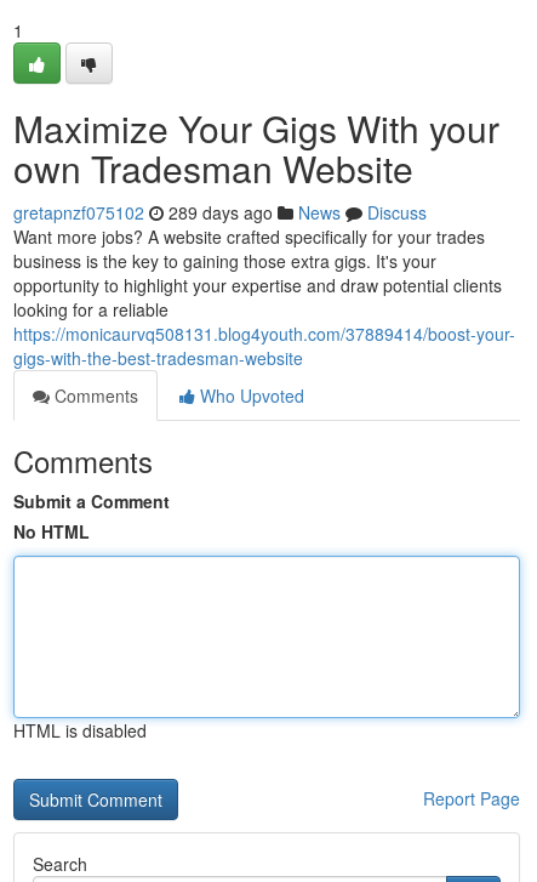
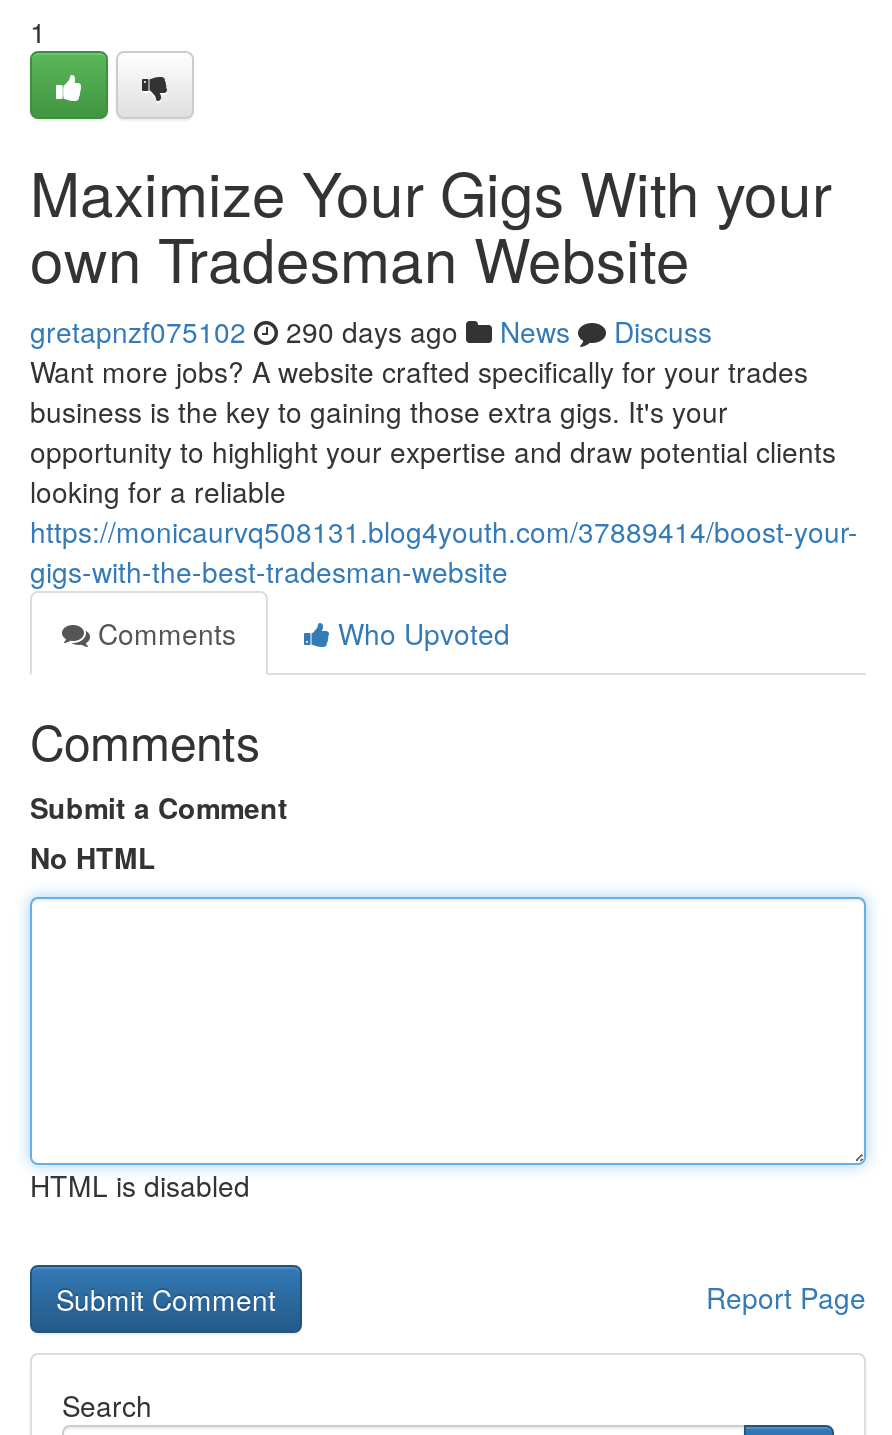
- gretapnzf075102 289 days ago News Discuss
+ gretapnzf075102 290 days ago News Discuss
